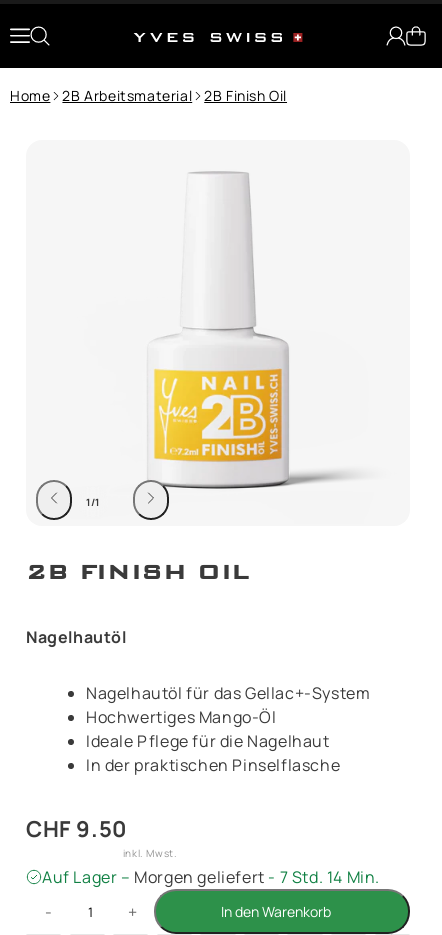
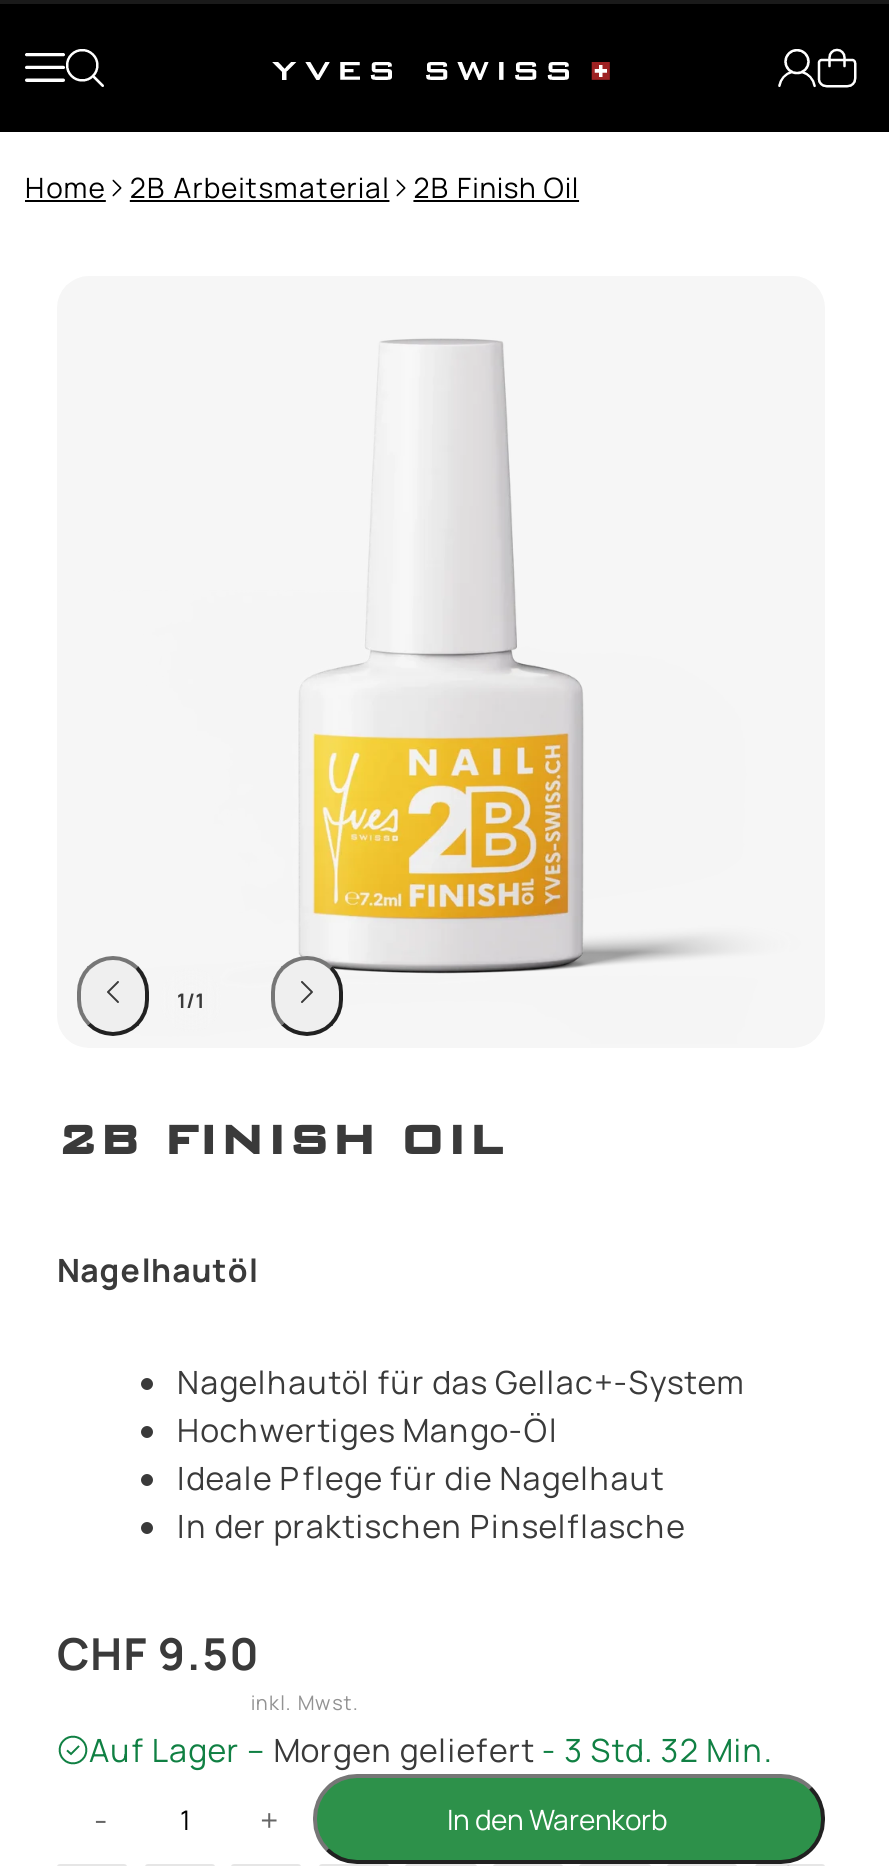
- Auf Lager – Morgen geliefert - 7 Std. 14 Min.
+ Auf Lager – Morgen geliefert - 3 Std. 32 Min.
